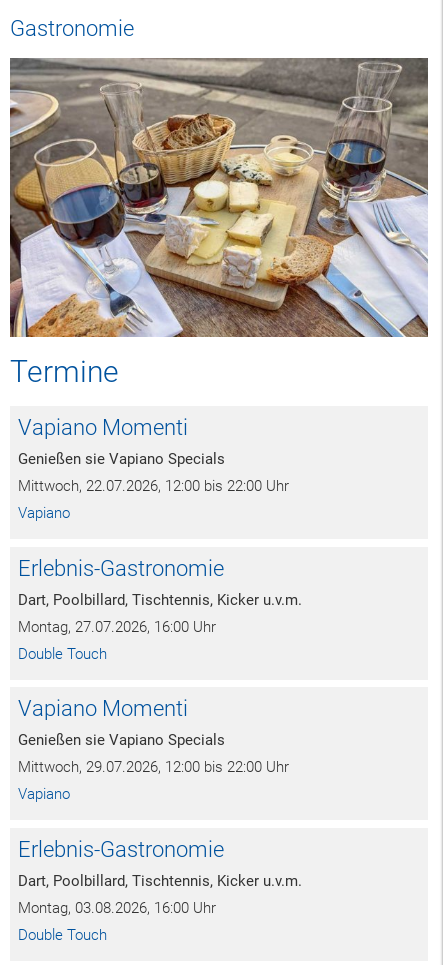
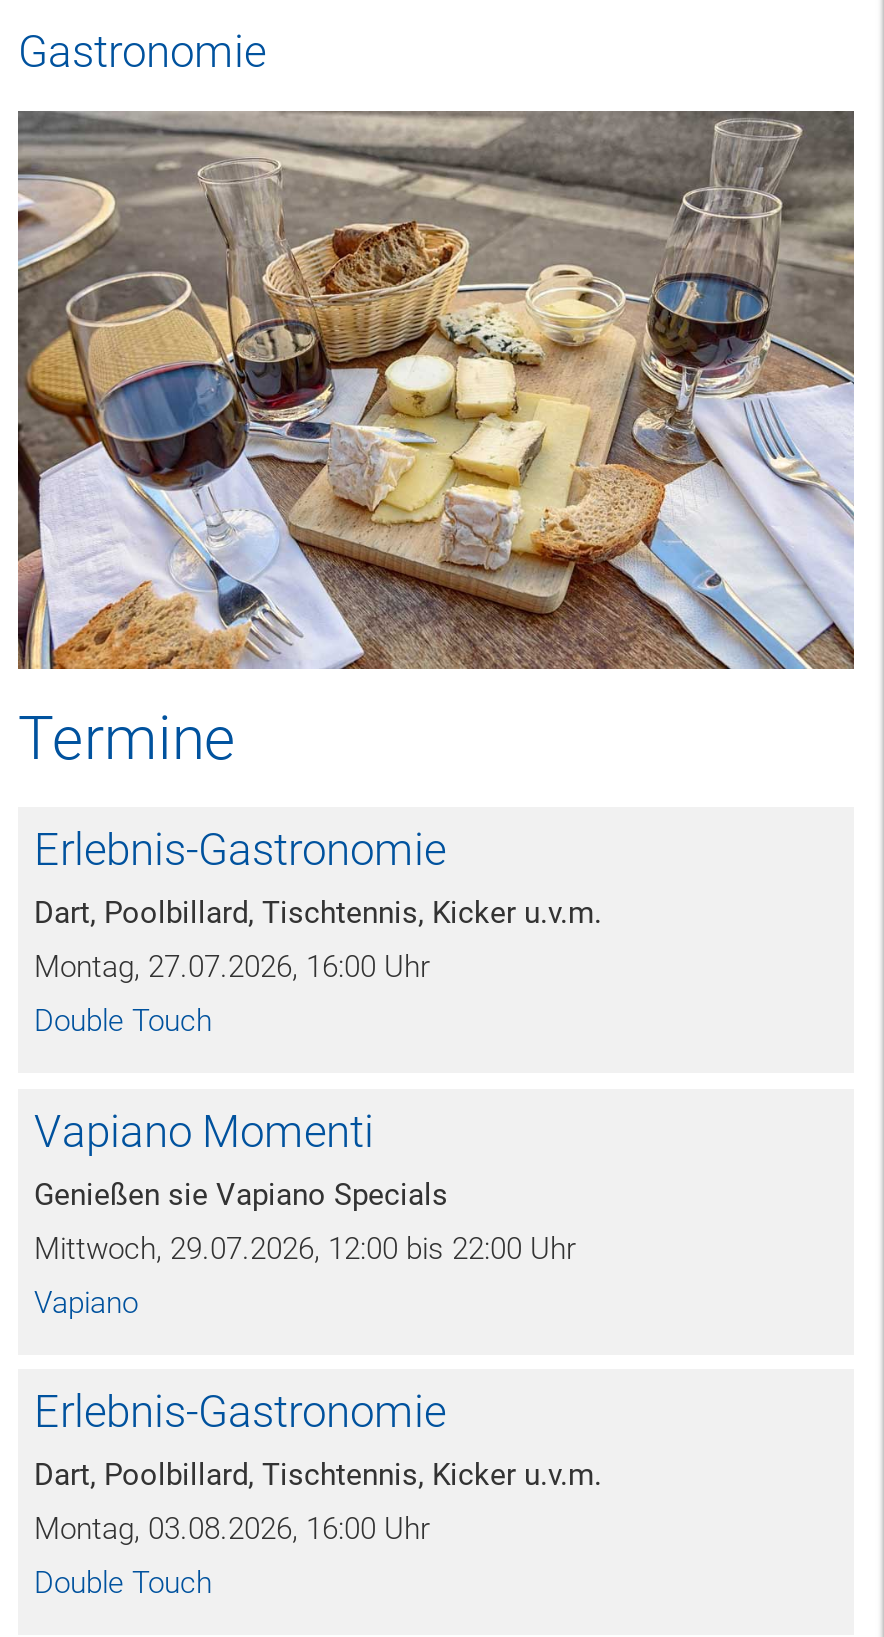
- Vapiano Momenti
- Genießen sie Vapiano Specials
- Mittwoch, 22.07.2026, 12:00 bis 22:00 Uhr
- Vapiano
